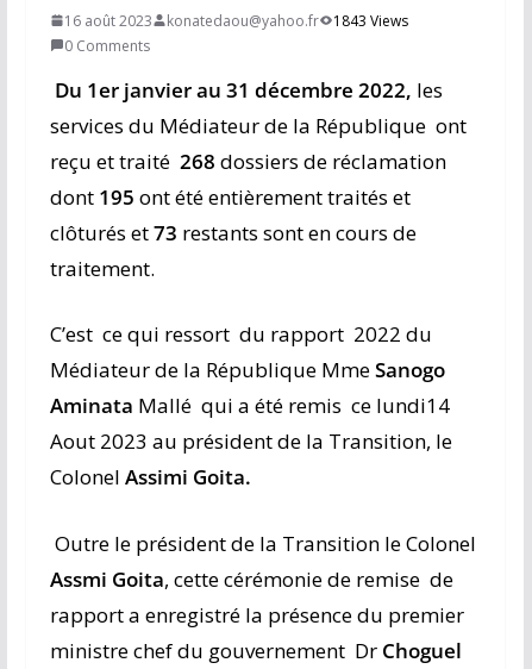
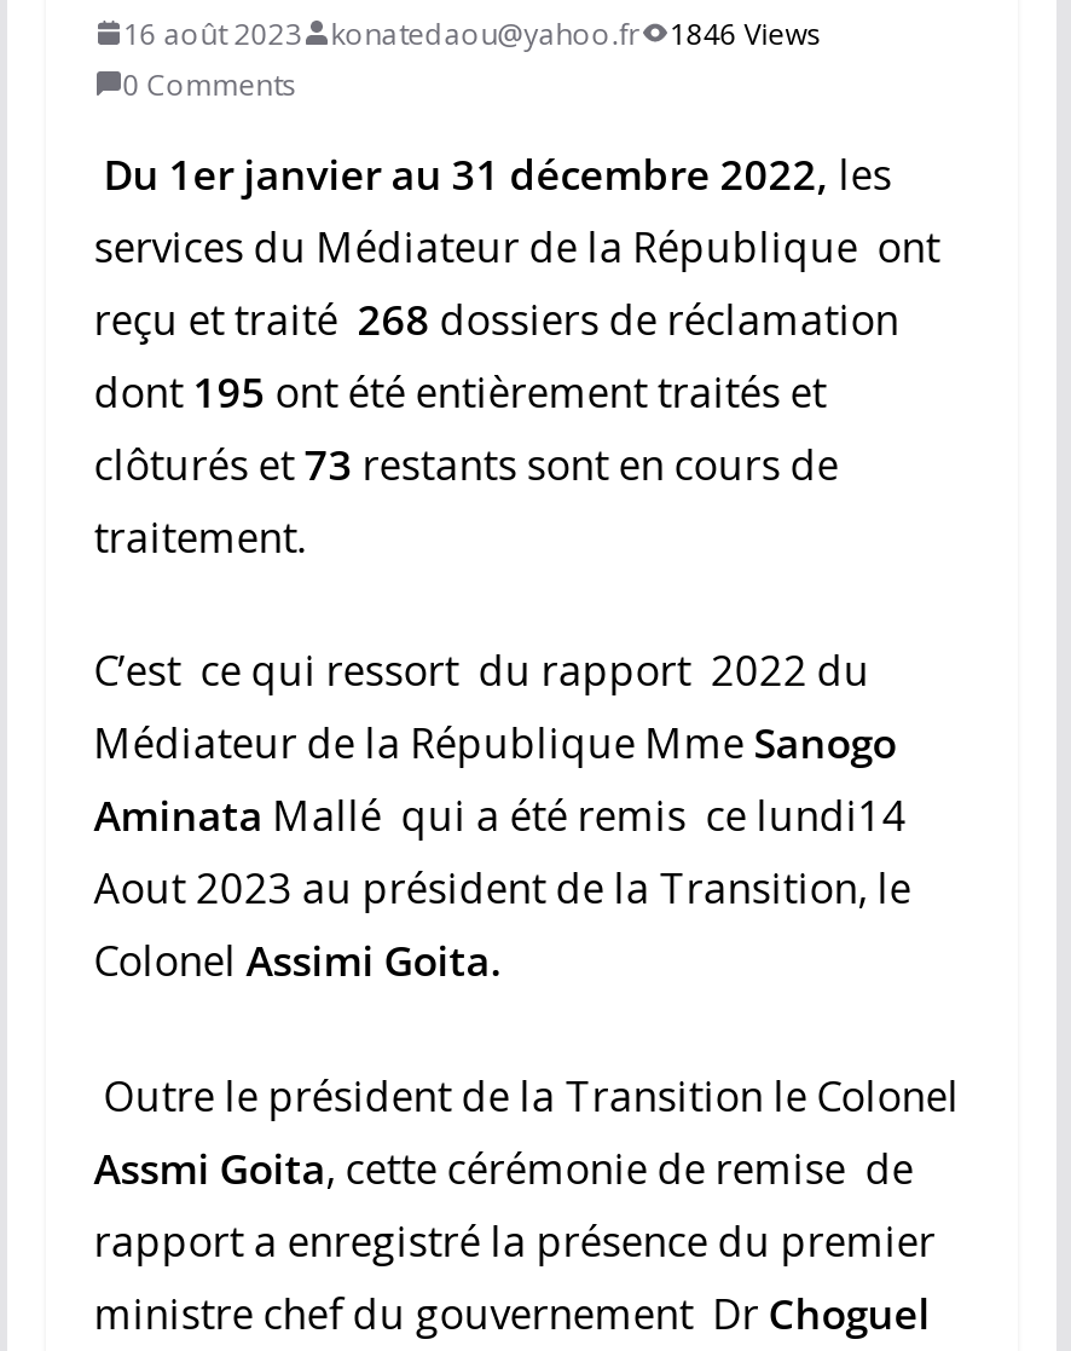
- 16 août 2023 konatedaou@yahoo.fr 1843 Views
+ 16 août 2023 konatedaou@yahoo.fr 1846 Views
